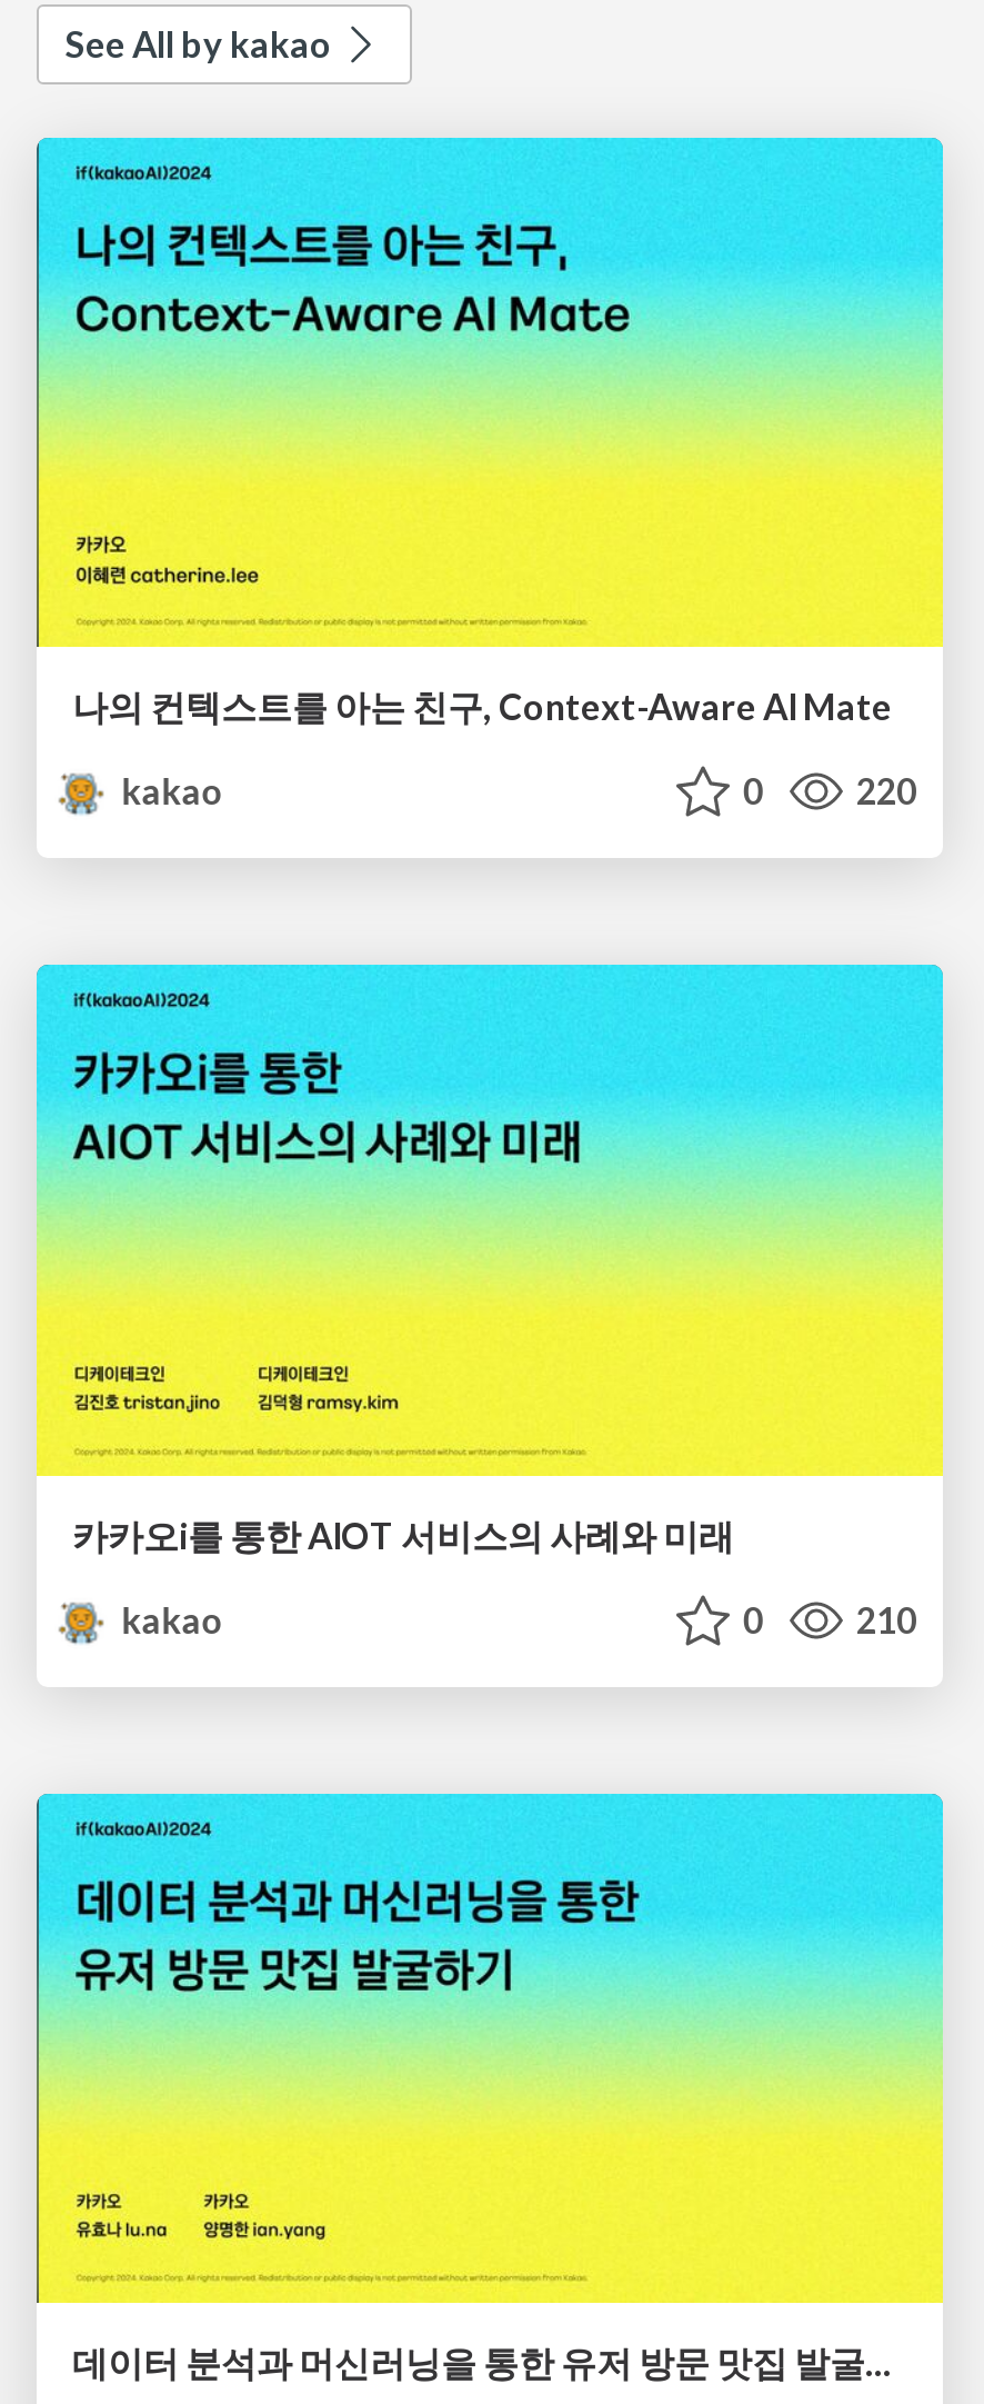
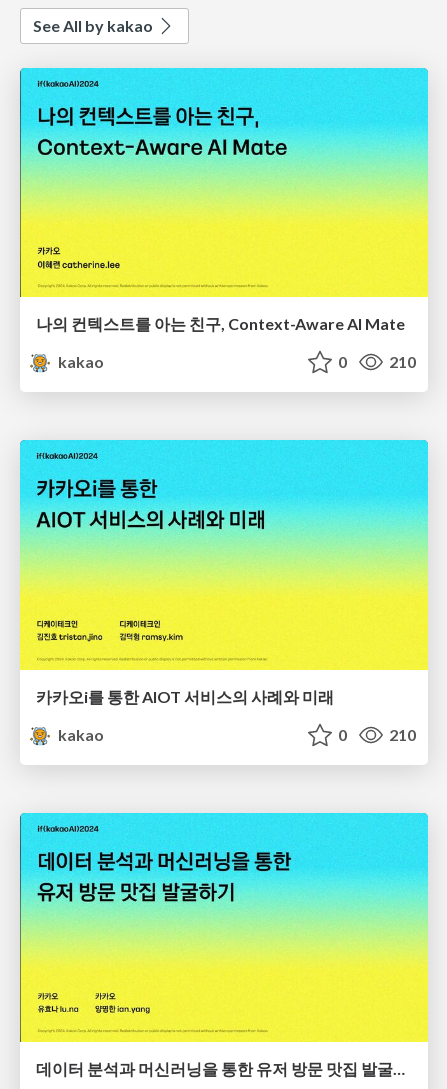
- 220
+ 210
